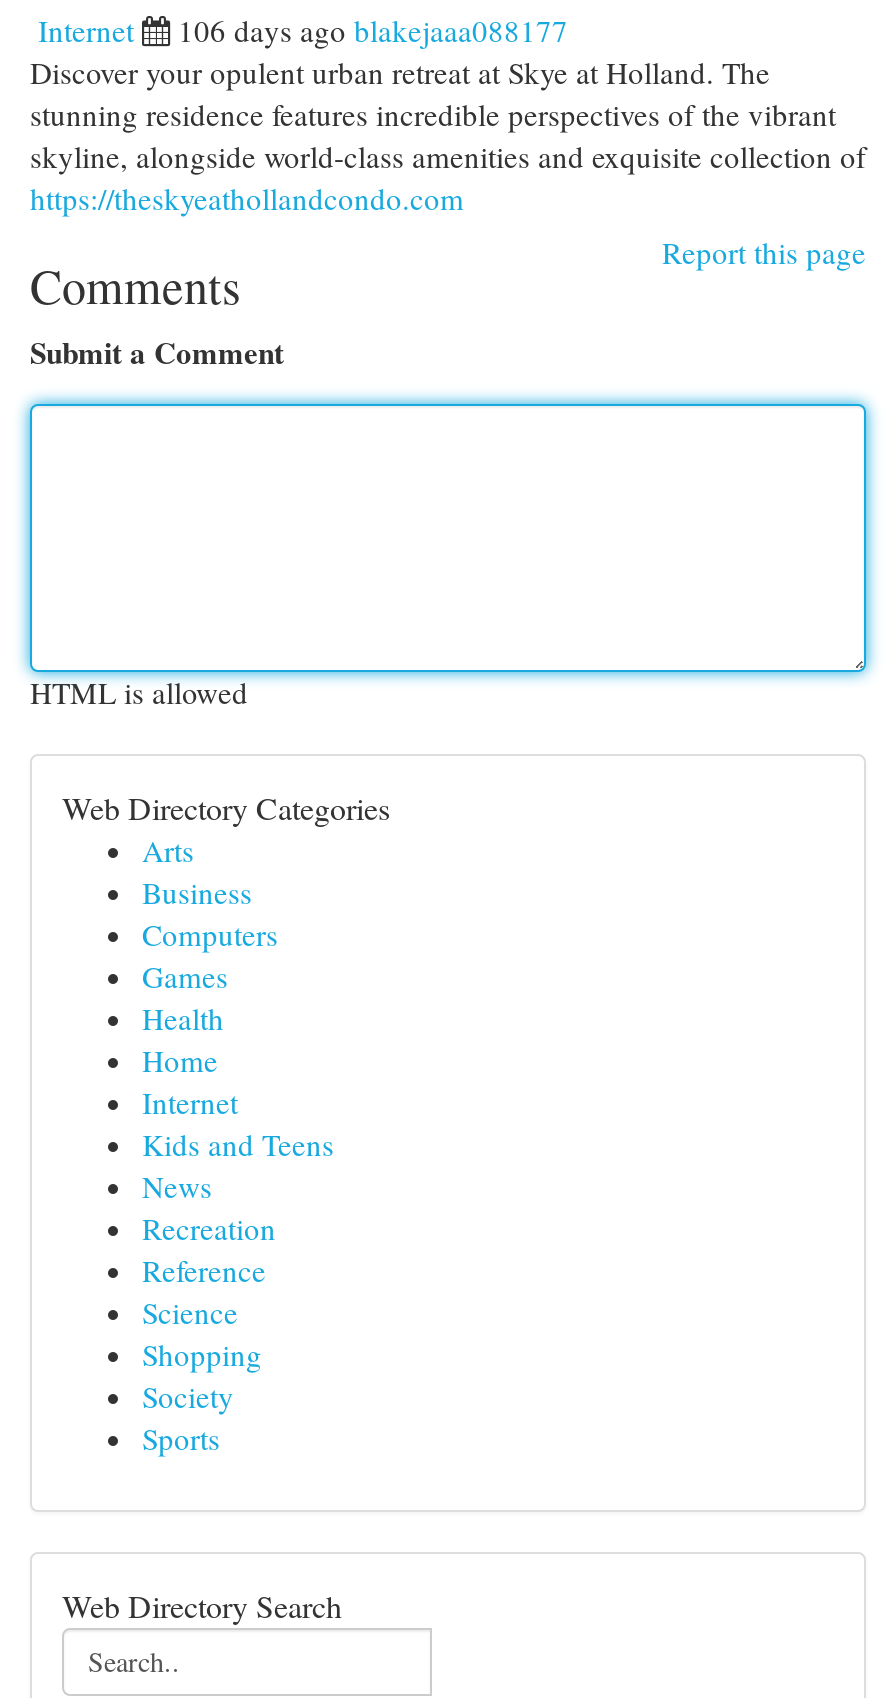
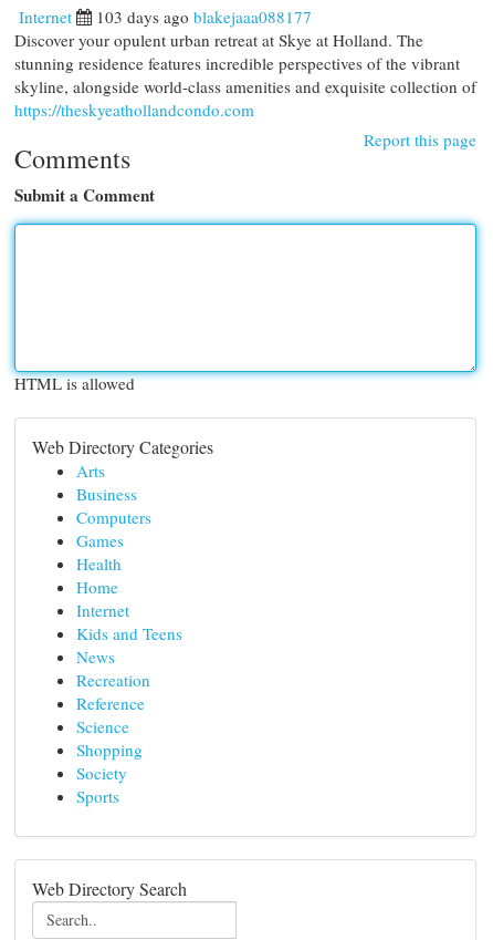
- 106 days ago blakejaaa088177
+ 103 days ago blakejaaa088177
